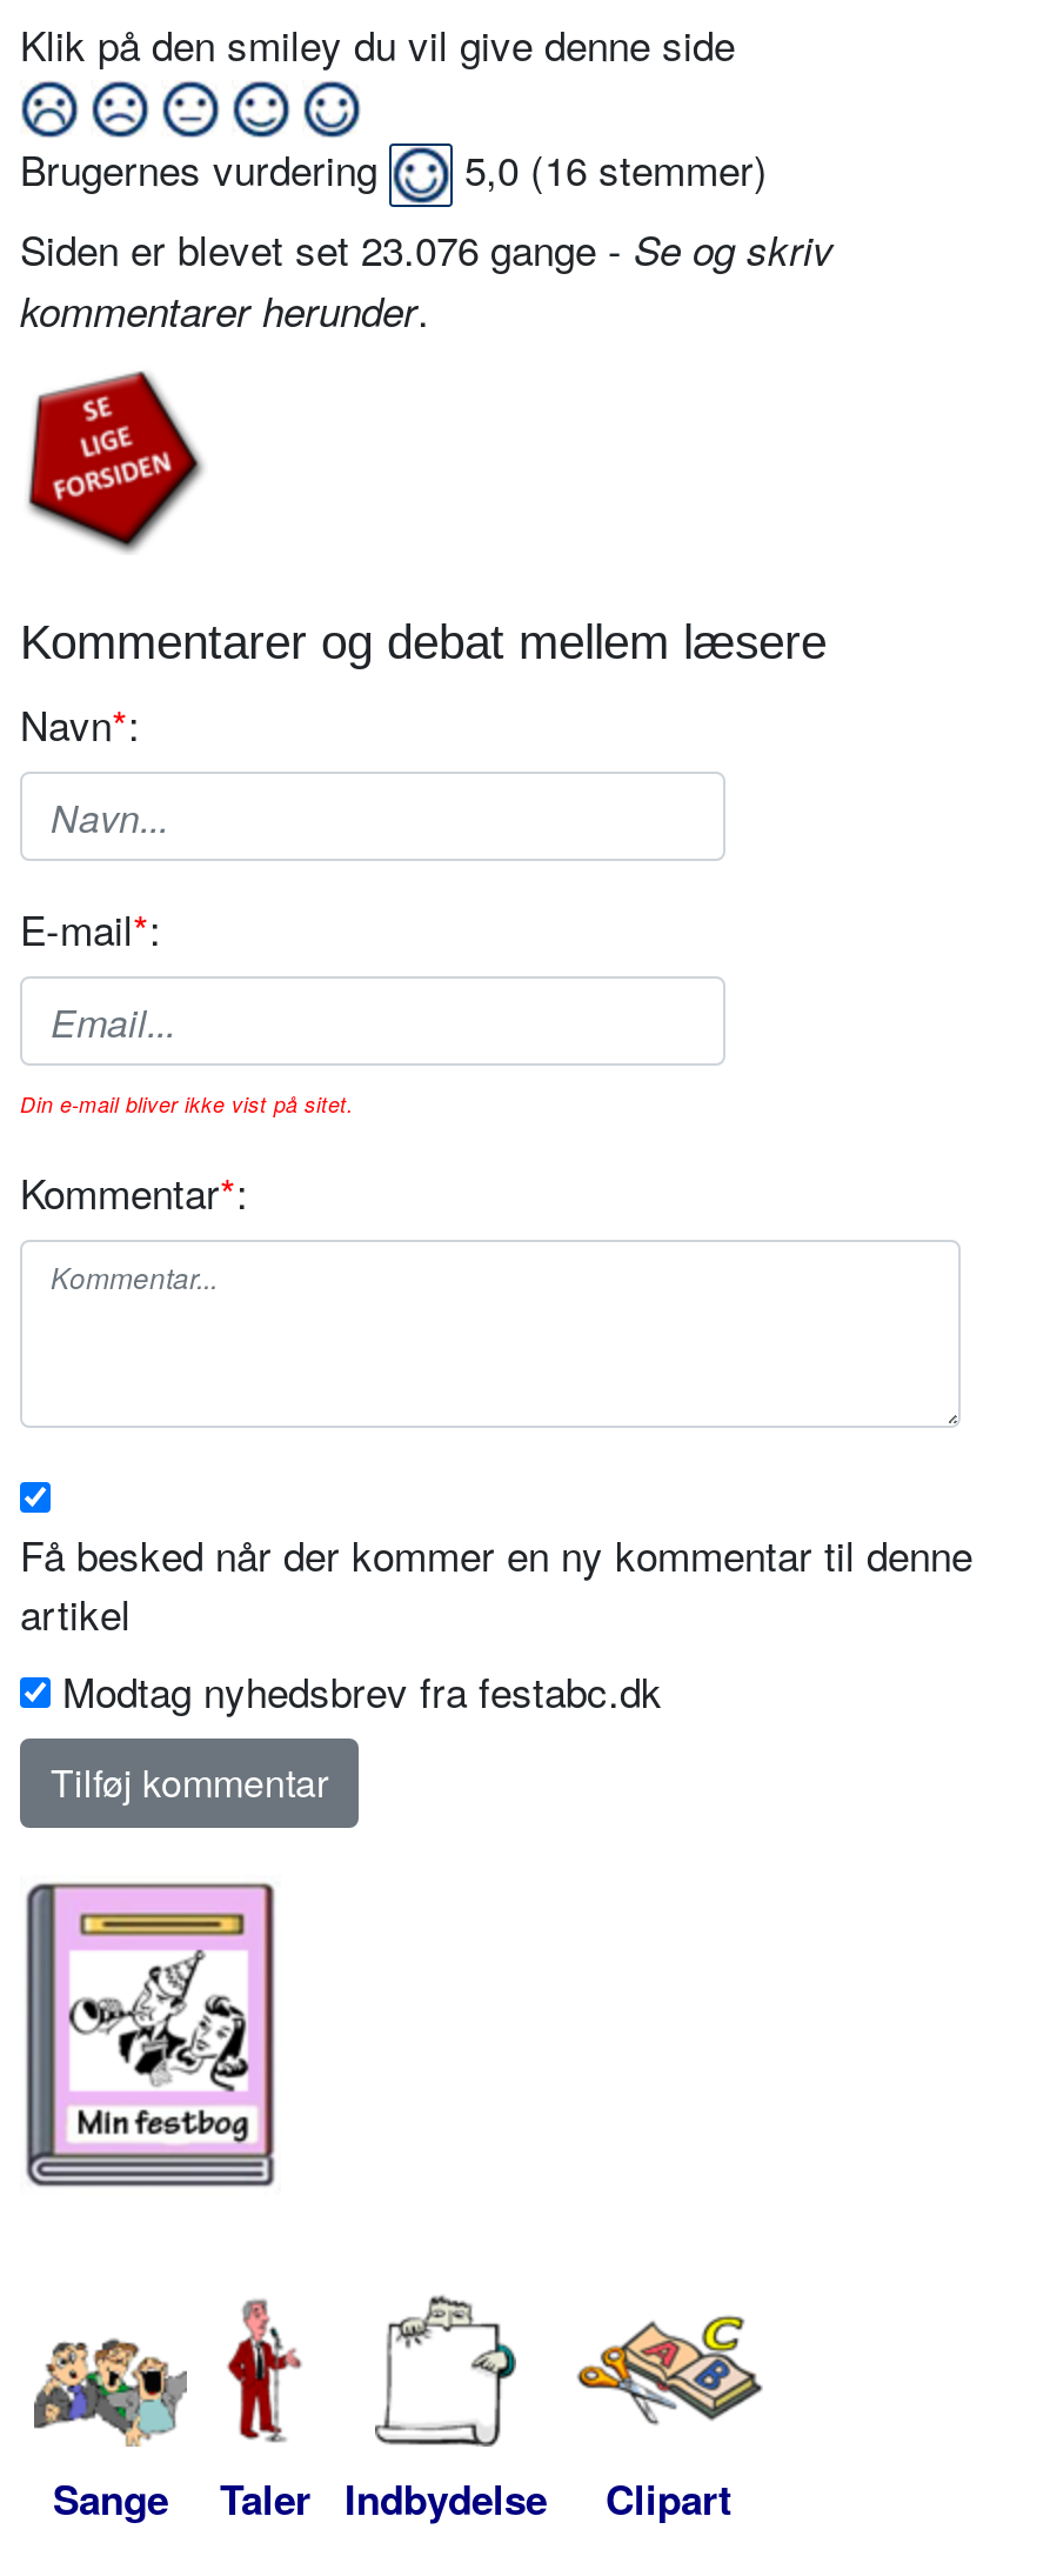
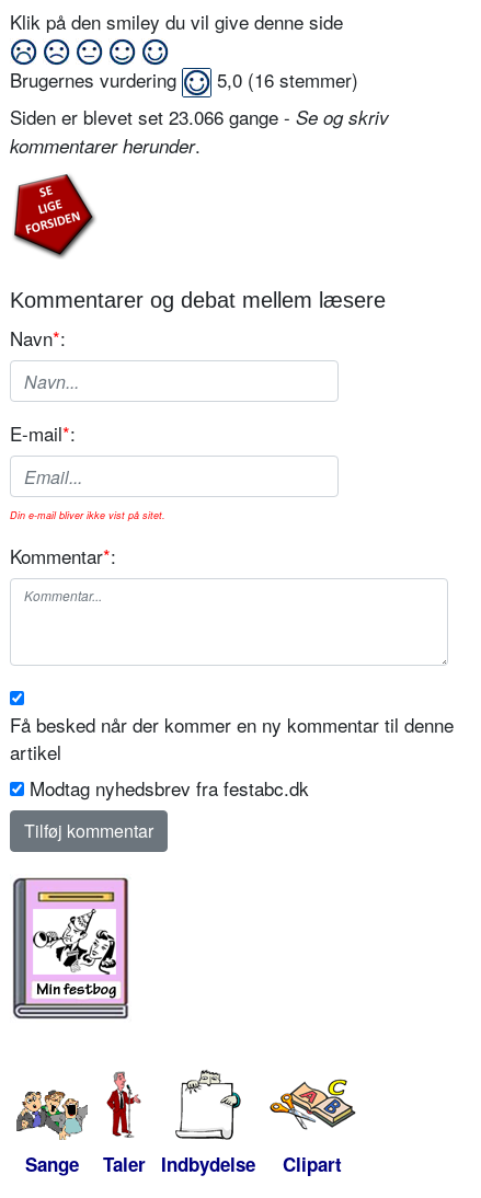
- Siden er blevet set 23.076 gange - Se og skriv
+ Siden er blevet set 23.066 gange - Se og skriv
